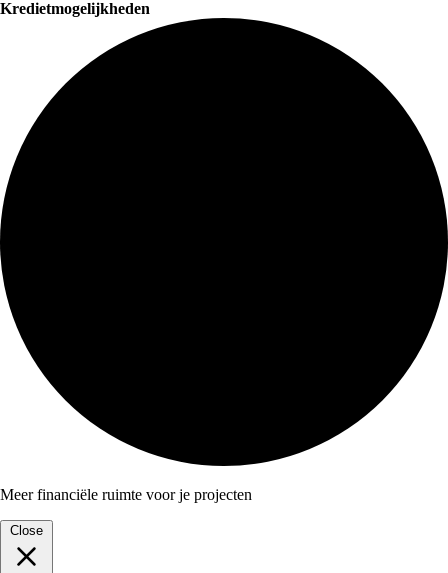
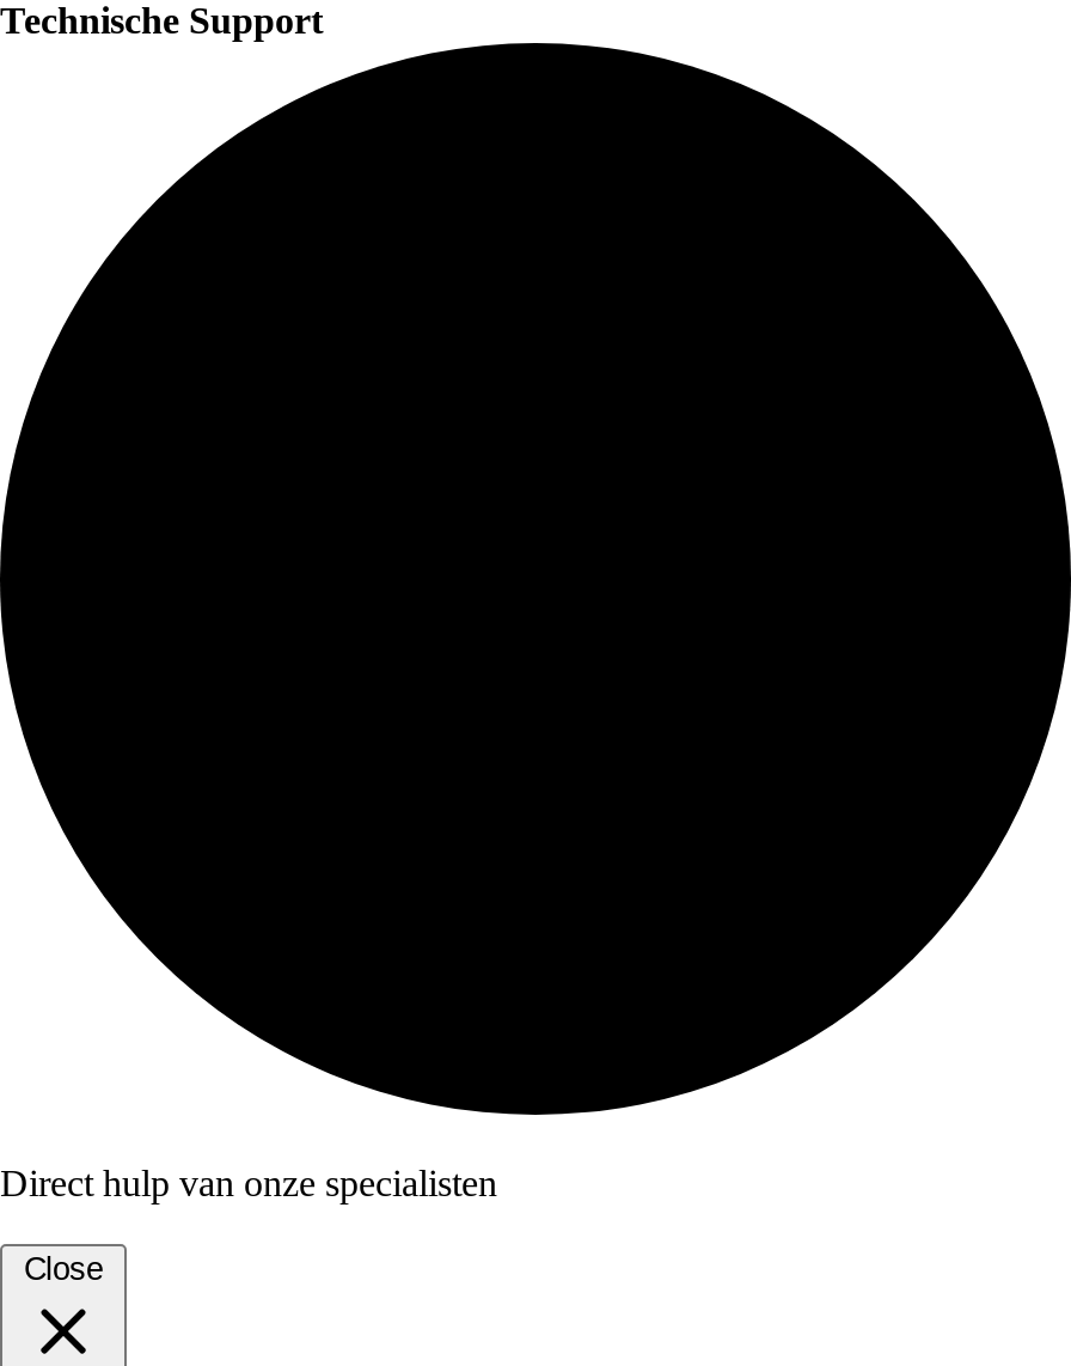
- Kredietmogelijkheden
+ Technische Support

- Meer financiële ruimte voor je projecten
+ Direct hulp van onze specialisten
